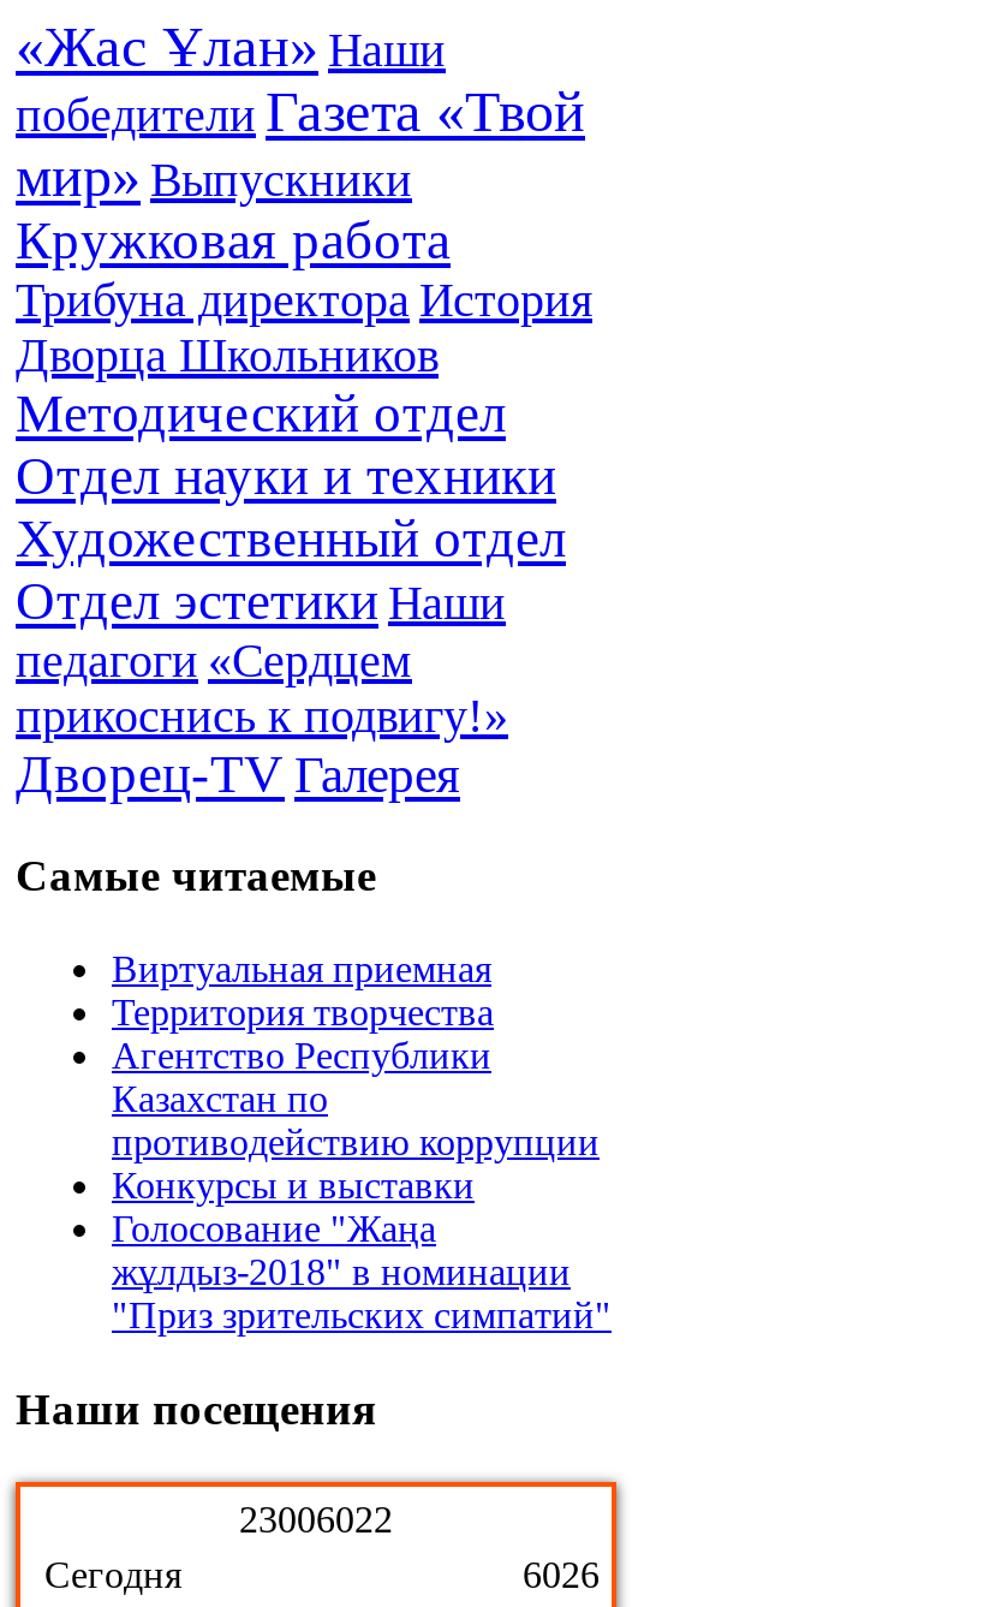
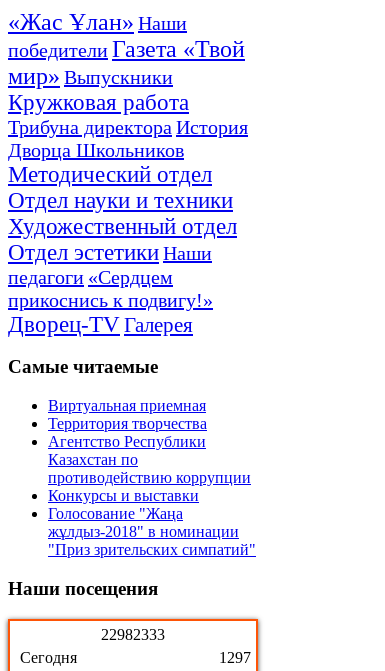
- 23006022
+ 22982333

- 6026
+ 1297
